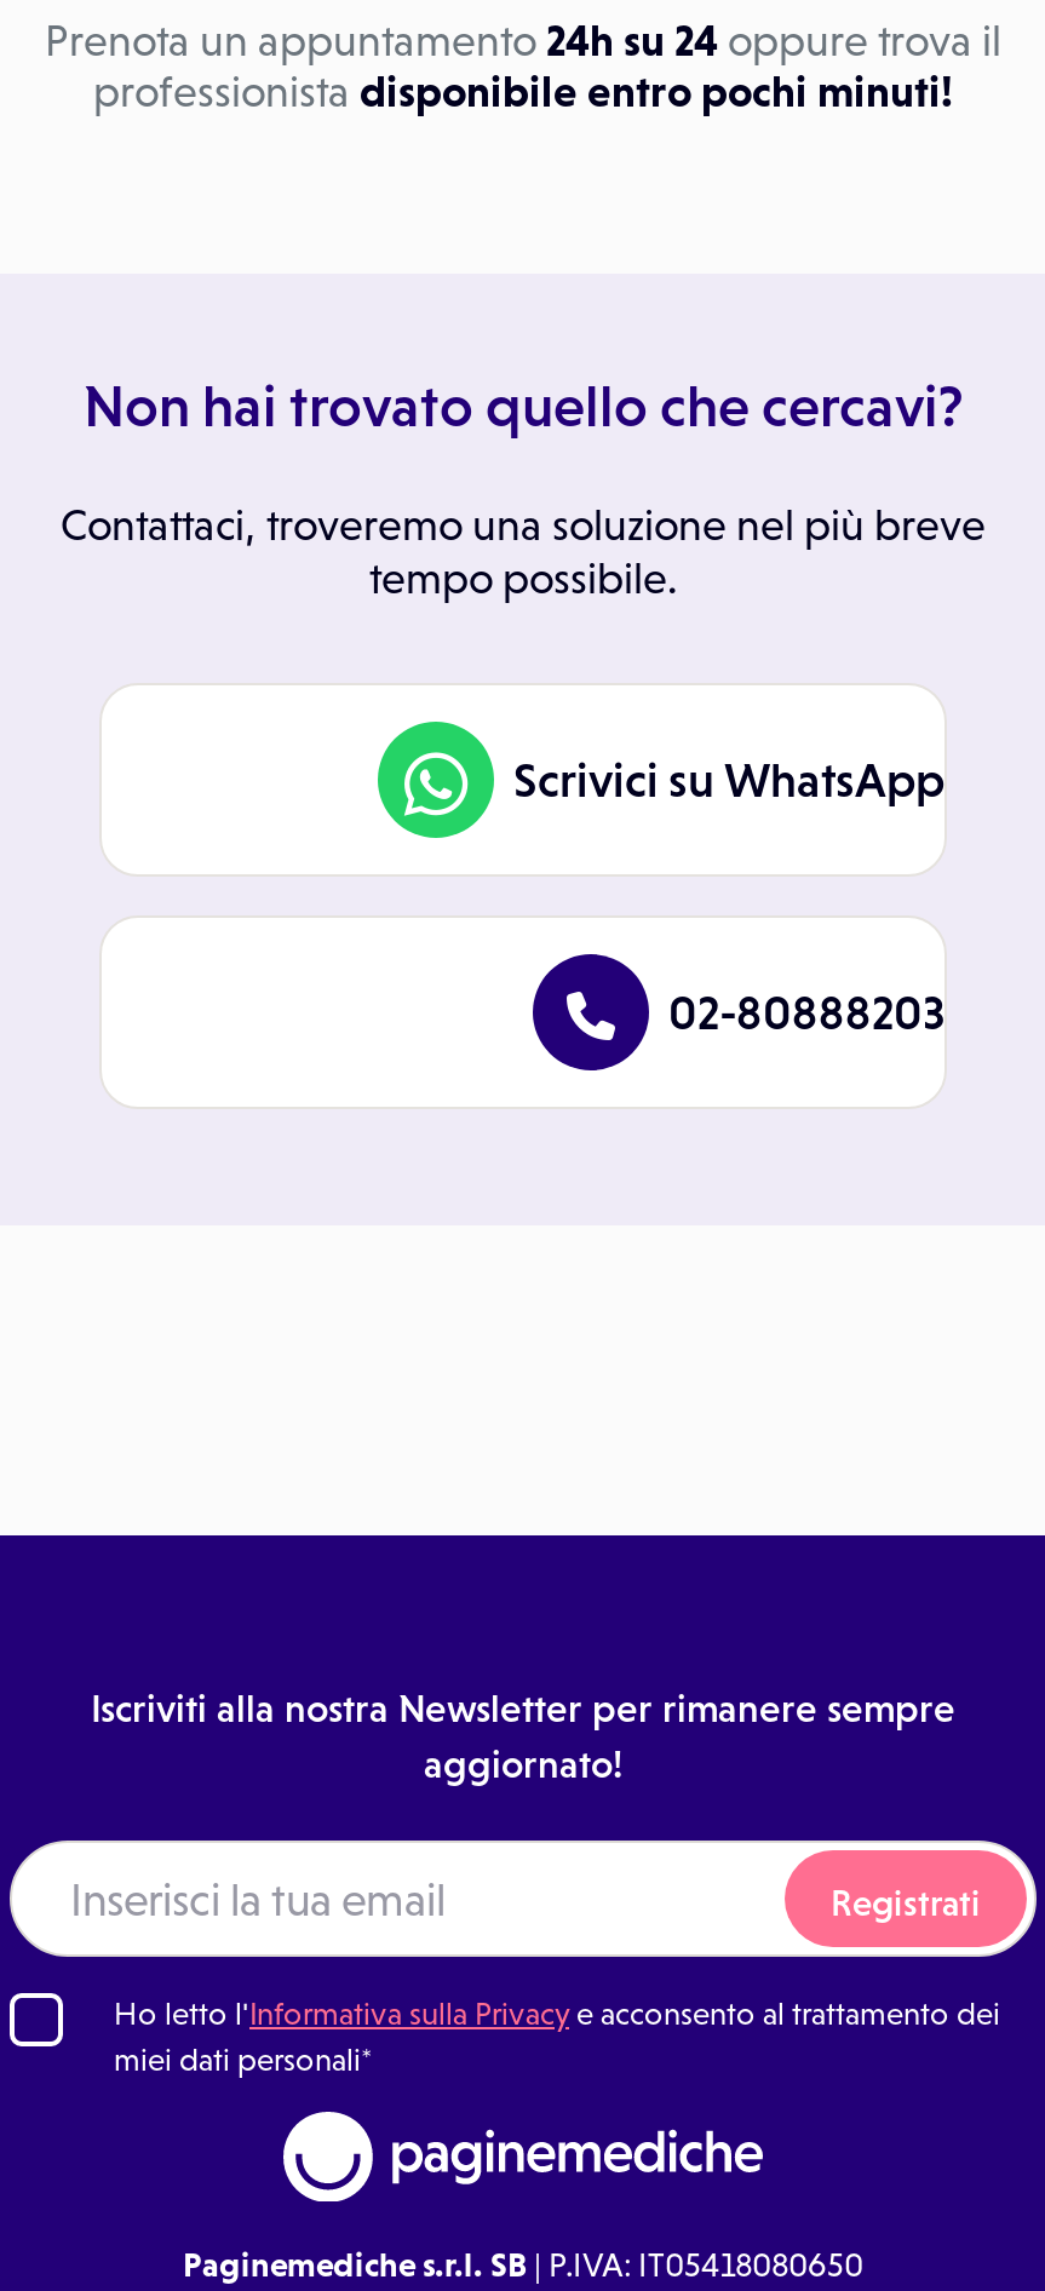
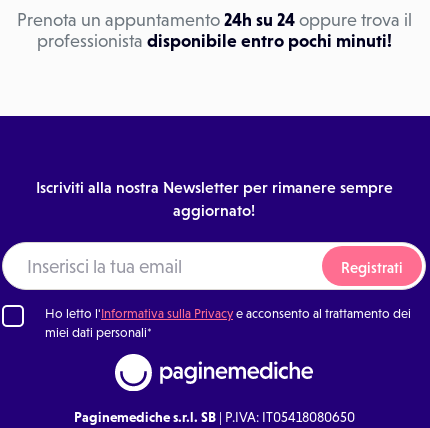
- Non hai trovato quello che cercavi?
- Contattaci, troveremo una soluzione nel più breve
- tempo possibile.

- [image]
- Scrivici su WhatsApp

- [image]
- 02-80888203
